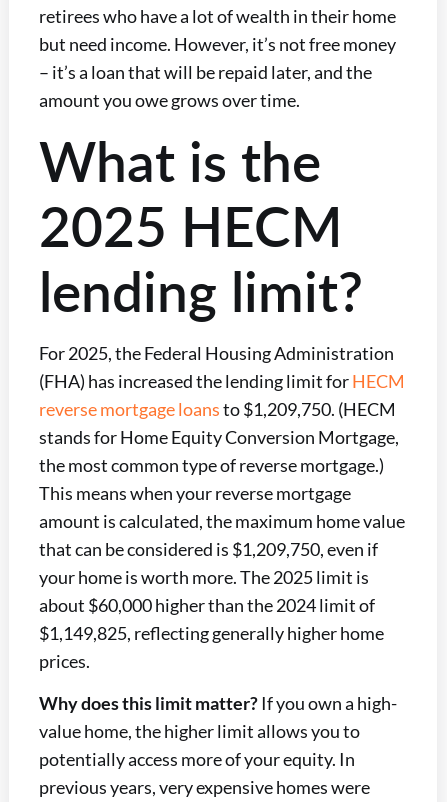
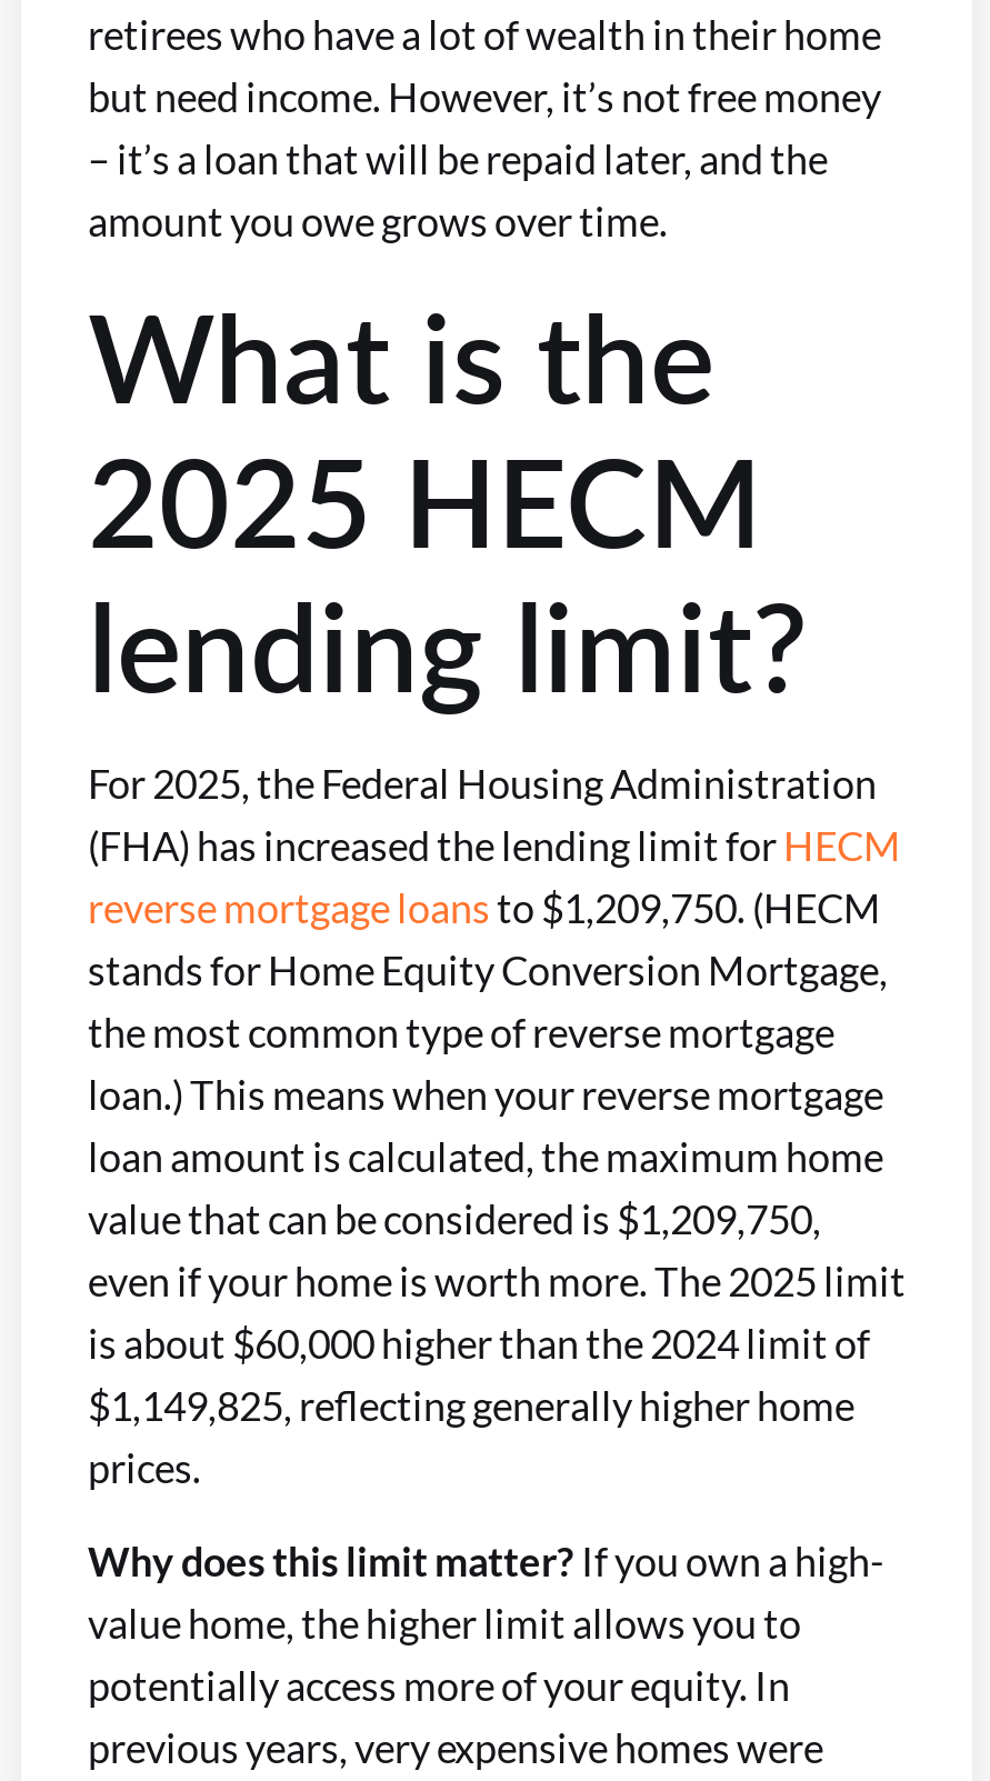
- the most common type of reverse mortgage.)
- This means when your reverse mortgage
- amount is calculated, the maximum home value
- that can be considered is $1,209,750, even if
- your home is worth more. The 2025 limit is
- about $60,000 higher than the 2024 limit of
+ the most common type of reverse mortgage
+ loan.) This means when your reverse mortgage
+ loan amount is calculated, the maximum home
+ value that can be considered is $1,209,750,
+ even if your home is worth more. The 2025 limit
+ is about $60,000 higher than the 2024 limit of
